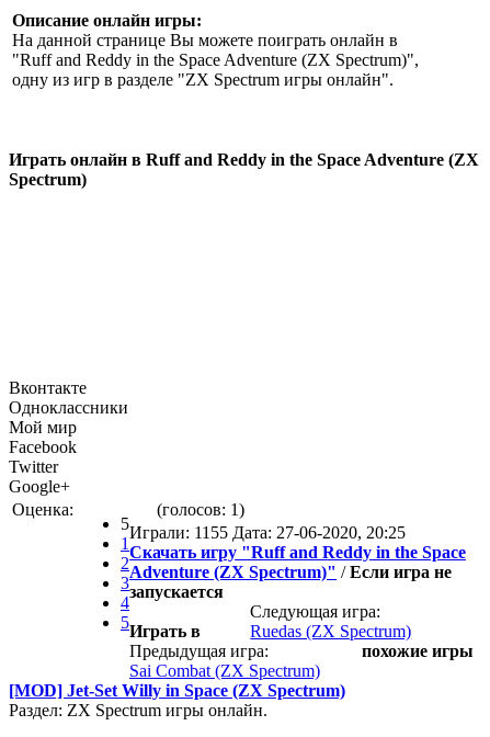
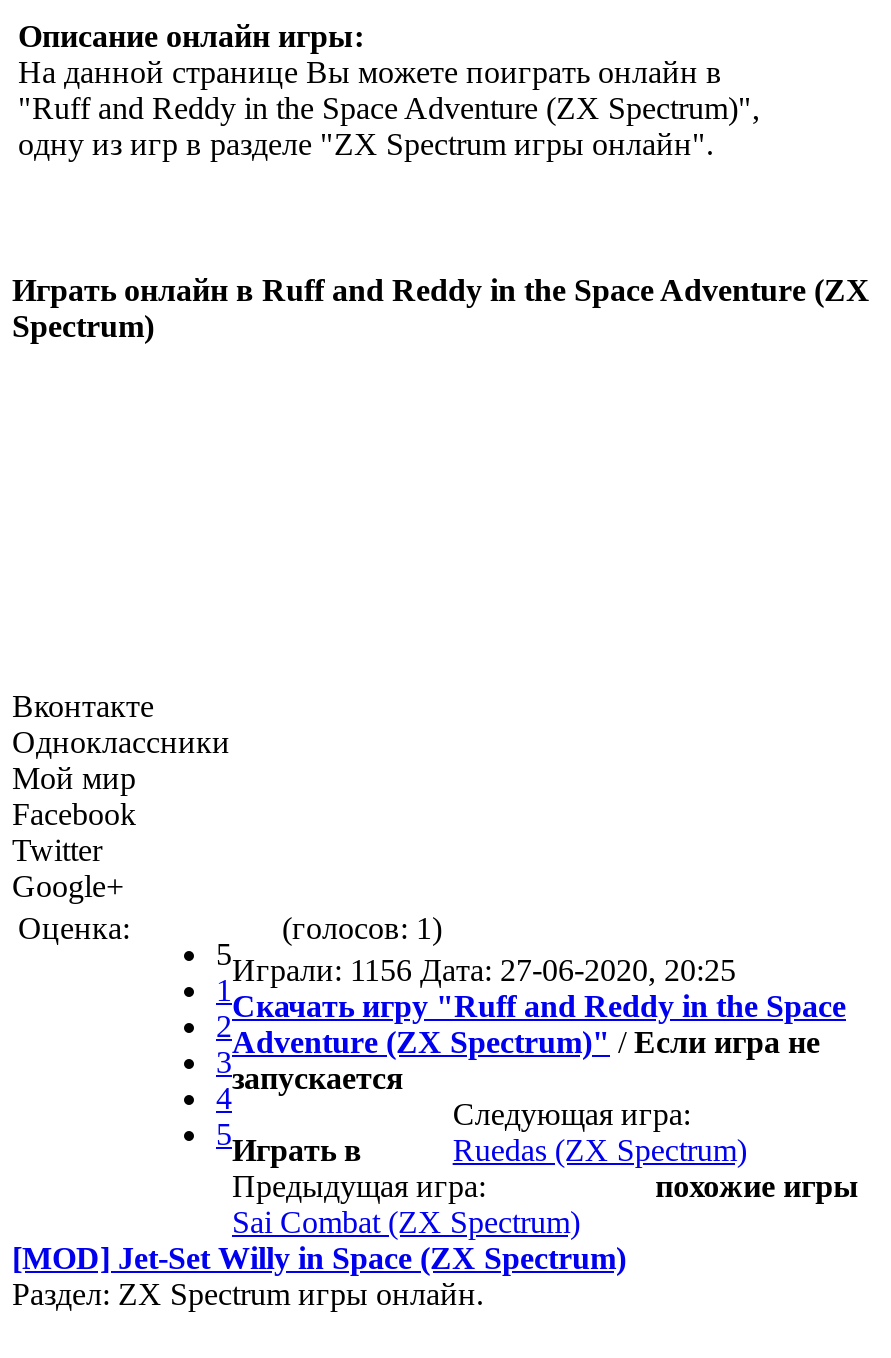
- 5 Играли: 1155 Дата: 27-06-2020, 20:25
+ 5 Играли: 1156 Дата: 27-06-2020, 20:25
